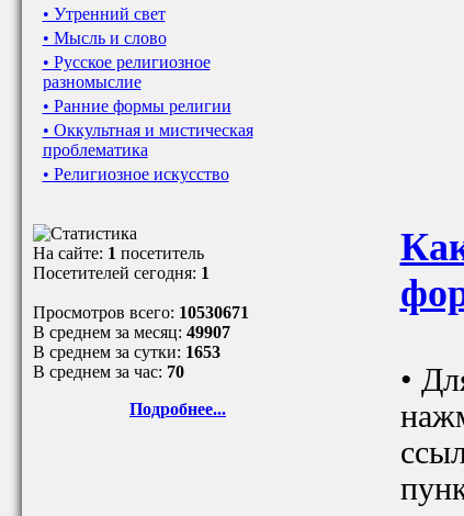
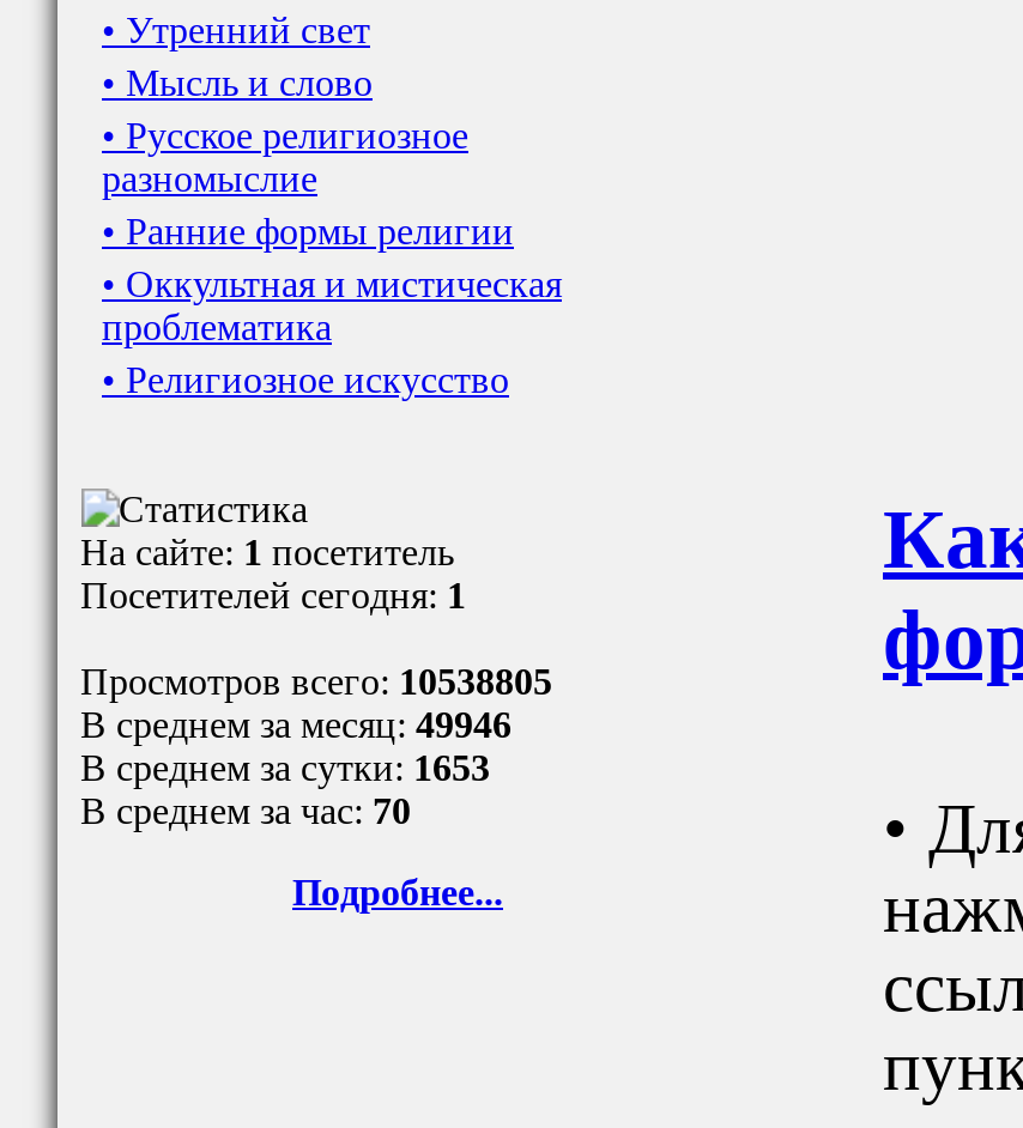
- Просмотров всего: 10530671
+ Просмотров всего: 10538805

- В среднем за месяц: 49907
+ В среднем за месяц: 49946
